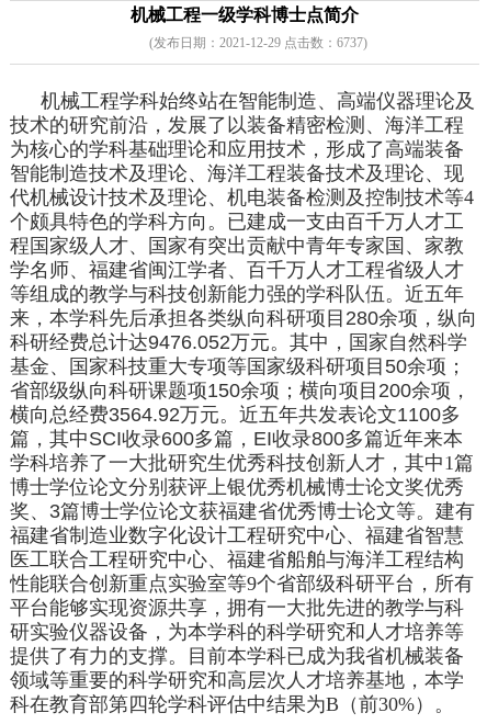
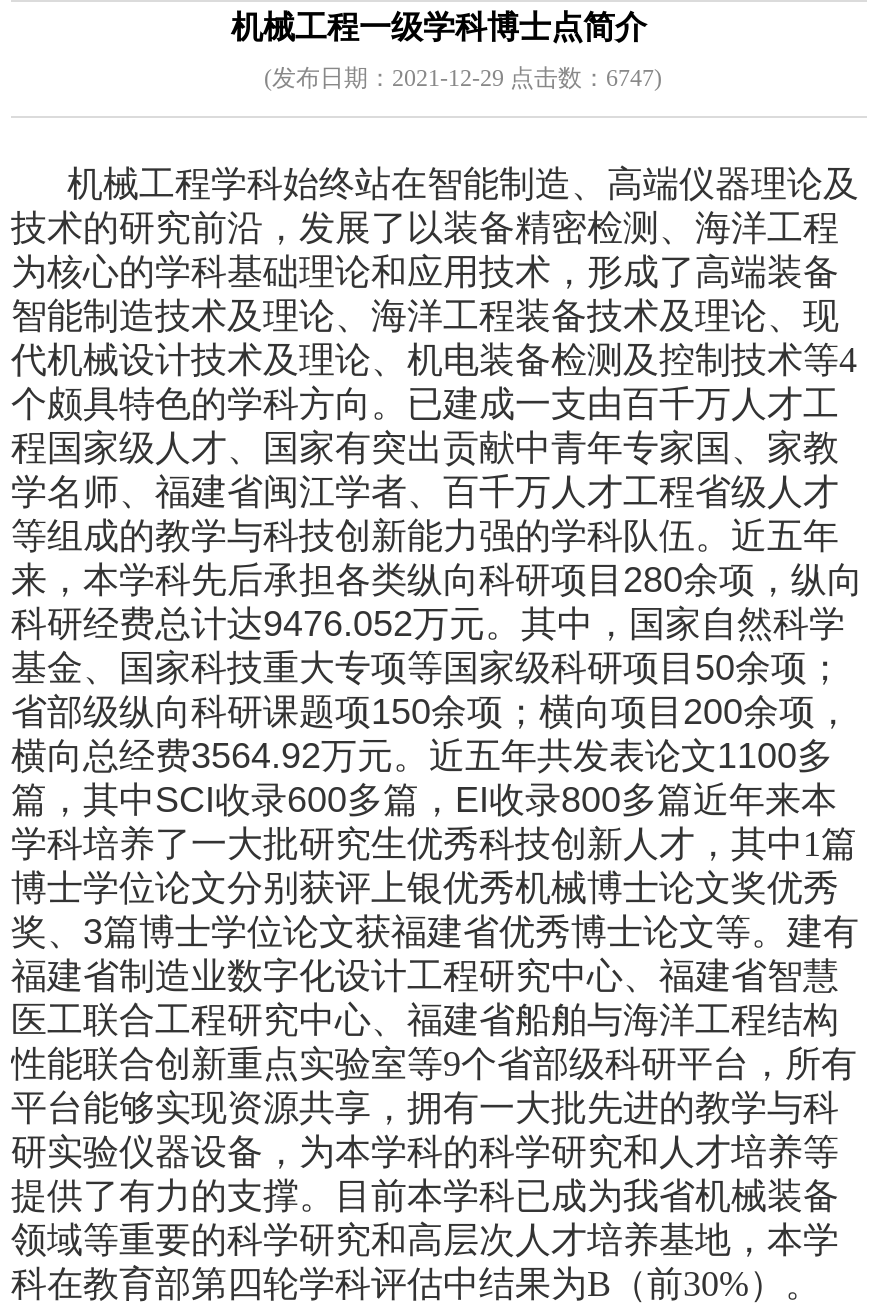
- (发布日期：2021-12-29 点击数：6737)
+ (发布日期：2021-12-29 点击数：6747)
